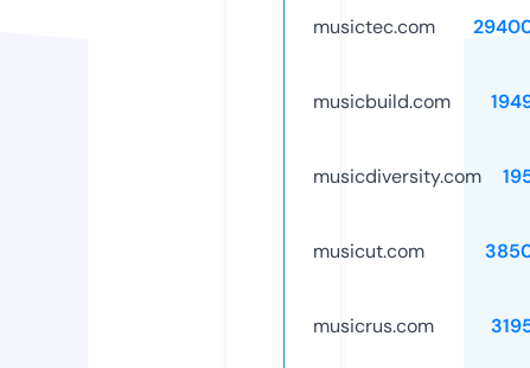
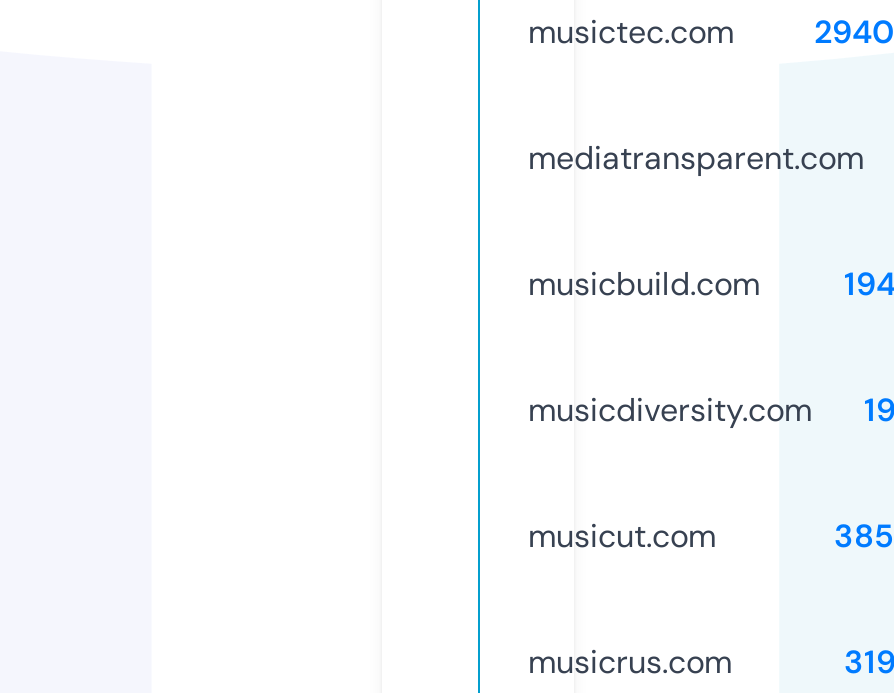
+ mediatransparent.com
